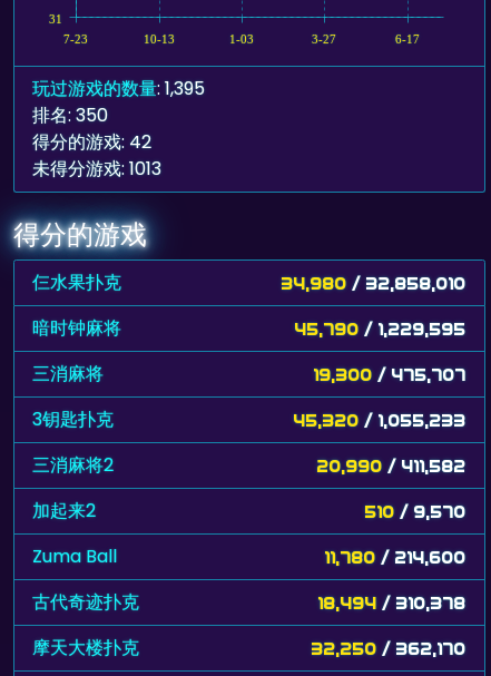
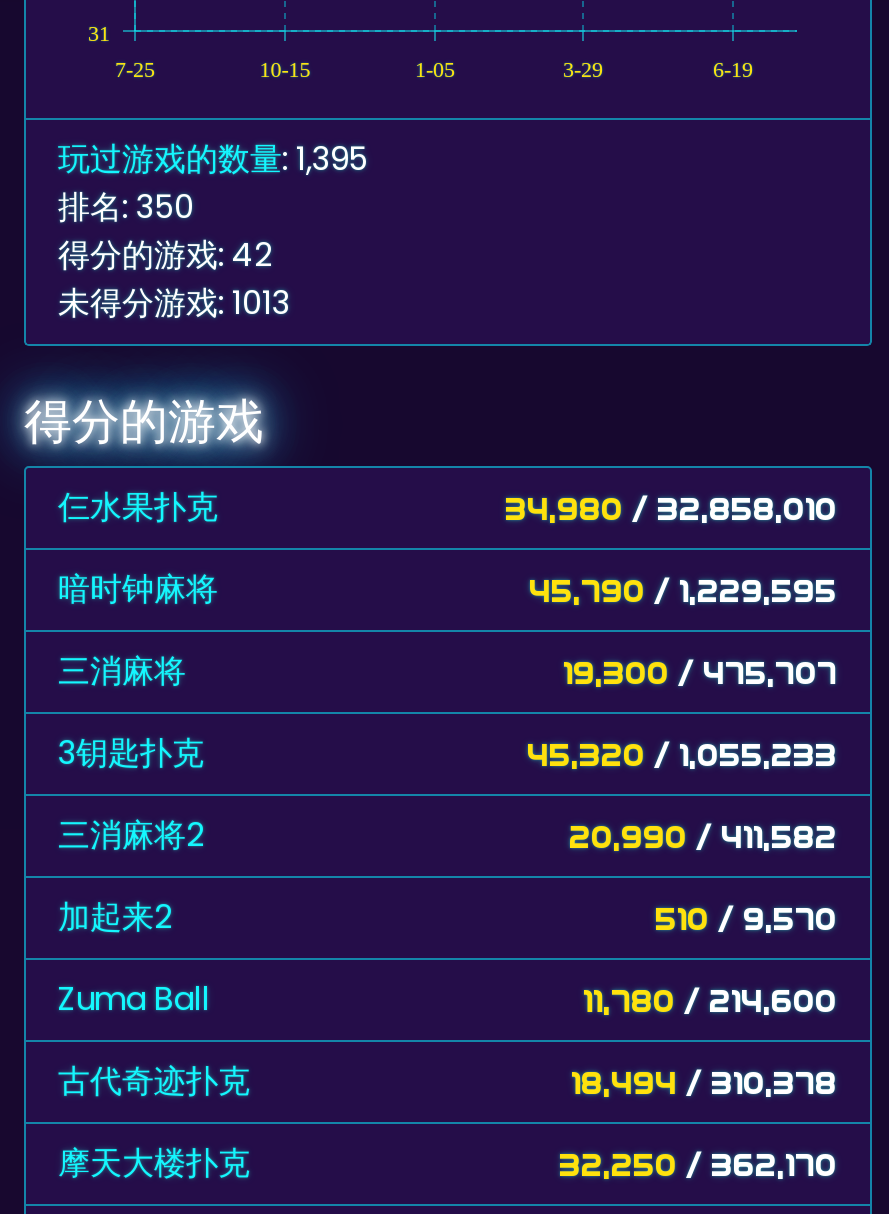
- 7-23
+ 7-25

- 10-13
+ 10-15

- 1-03
+ 1-05

- 3-27
+ 3-29

- 6-17
+ 6-19
